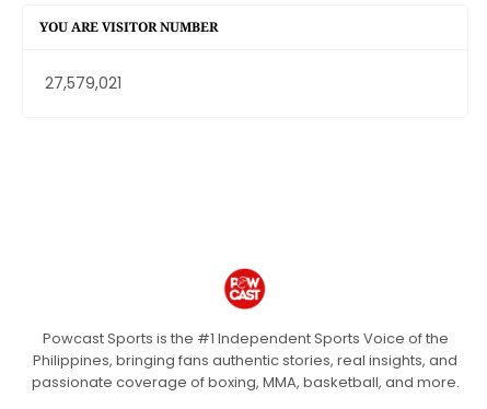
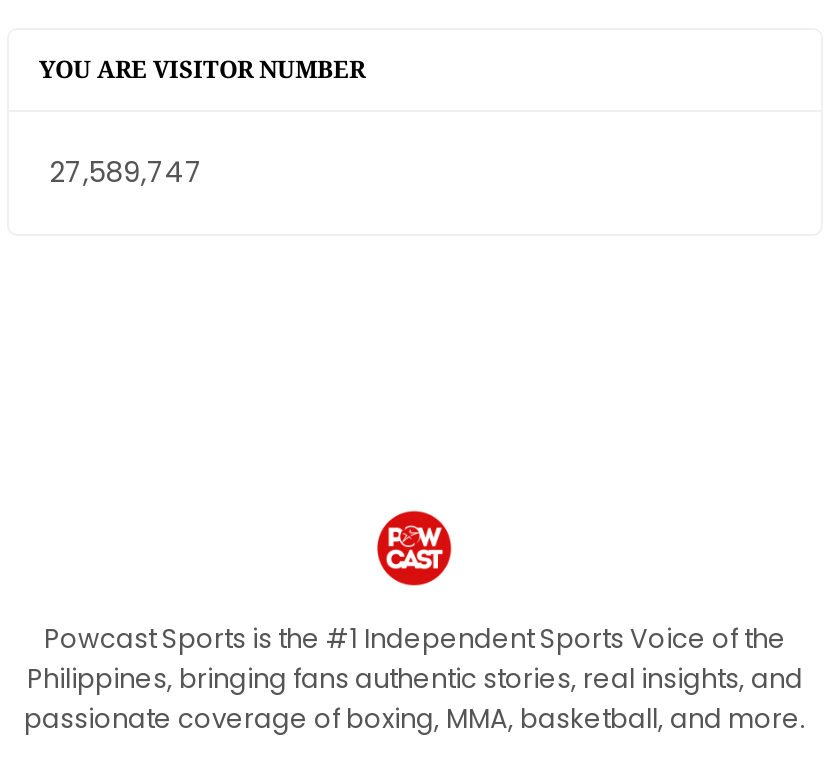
- 27,579,021
+ 27,589,747
